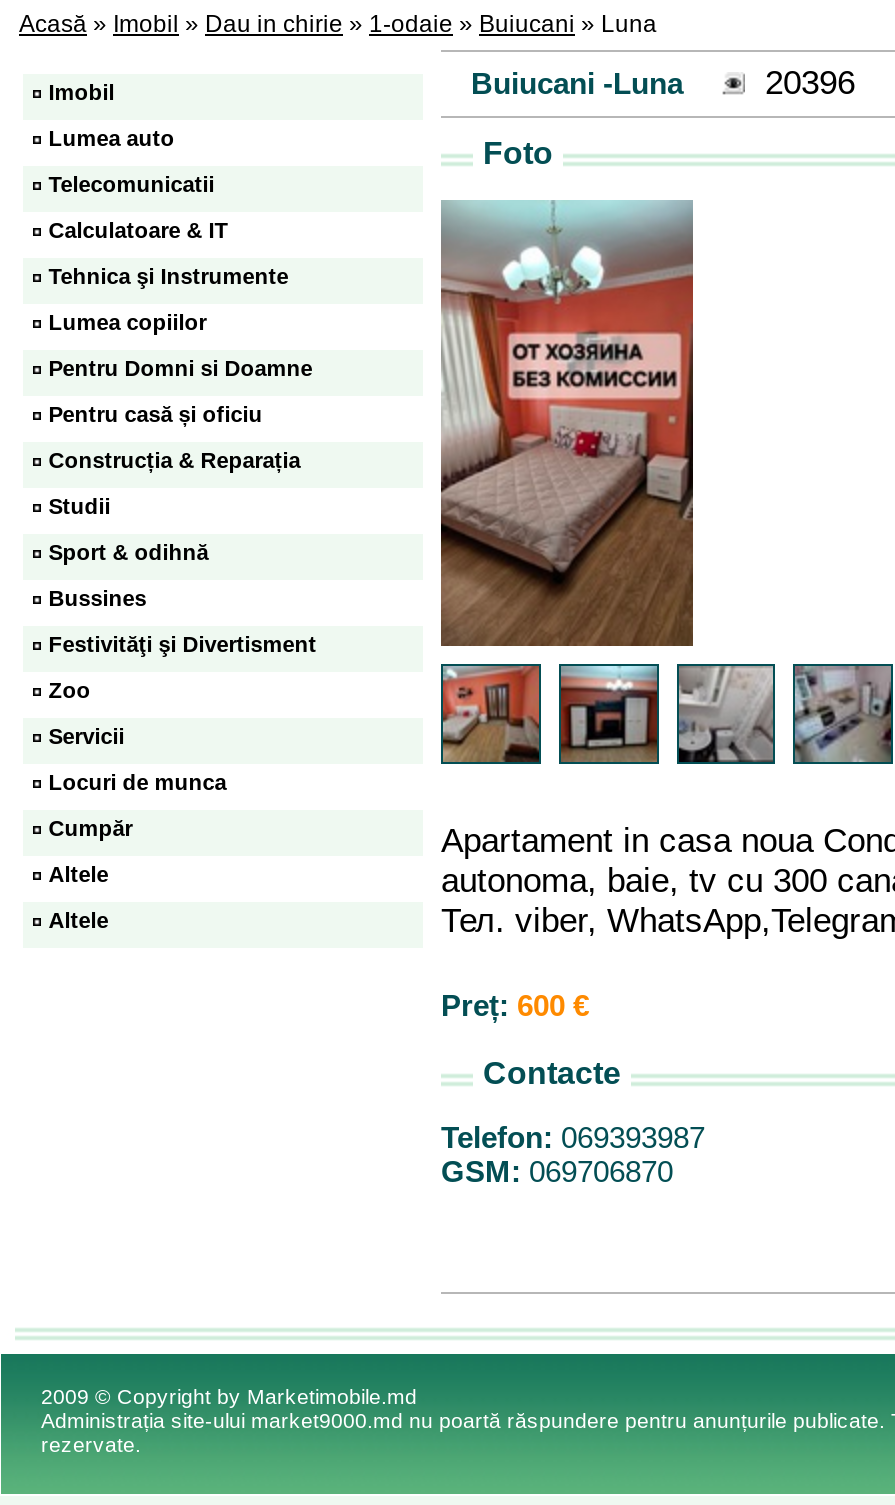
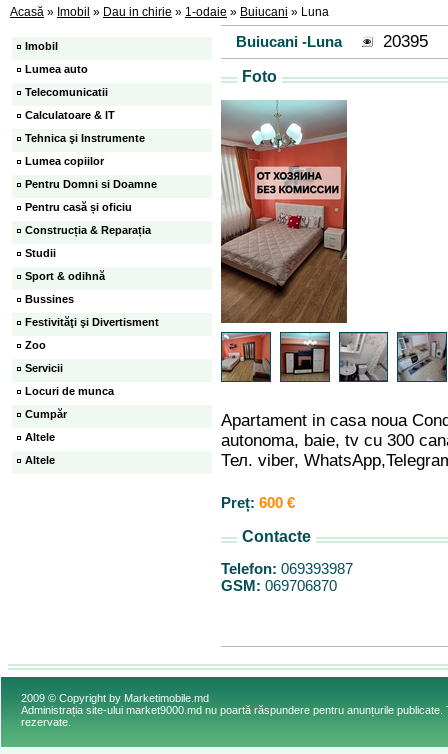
- Buiucani -Luna 20396
+ Buiucani -Luna 20395
